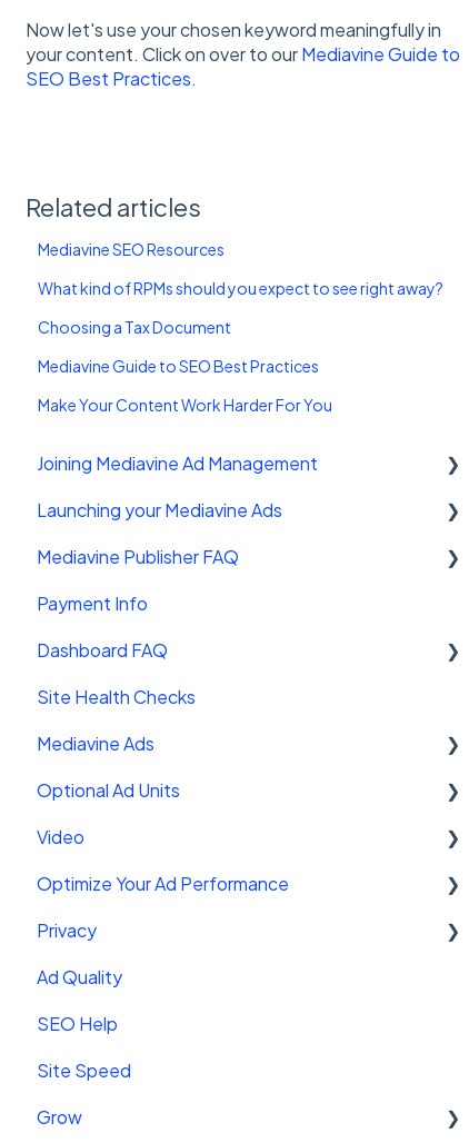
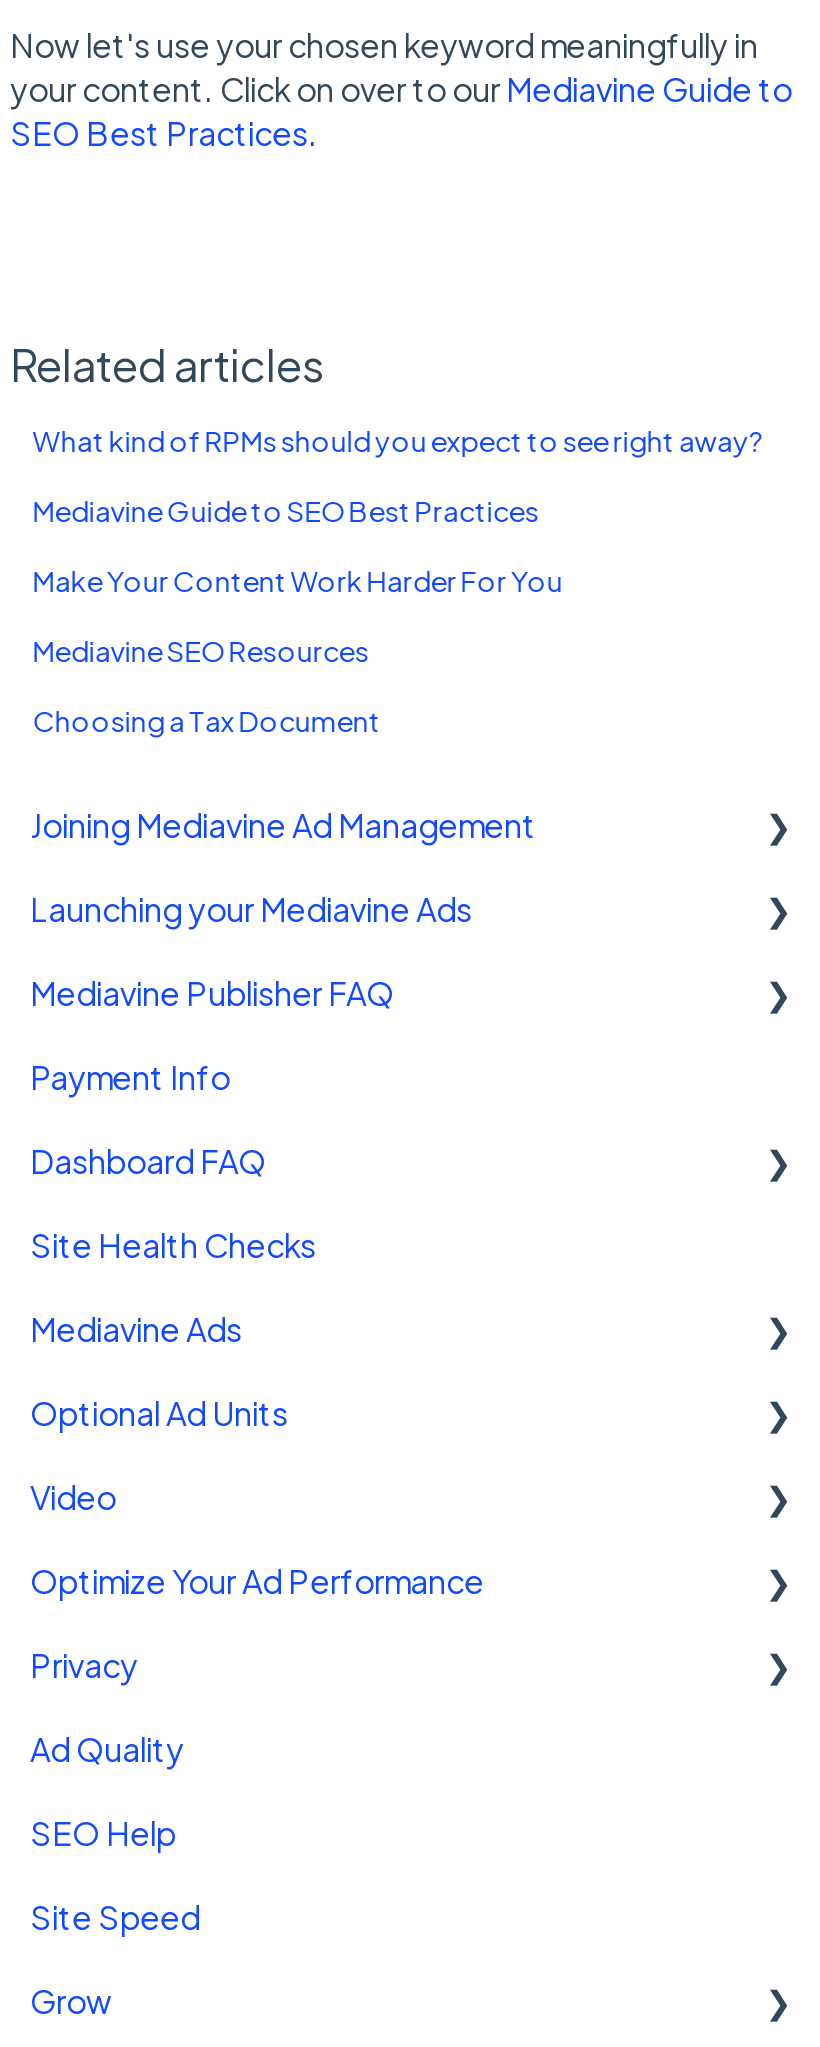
moved down: Mediavine SEO Resources

moved up: What kind of RPMs should you expect to see right away?

moved down: Choosing a Tax Document

moved up: Mediavine Guide to SEO Best Practices | Make Your Content Work Harder For You
